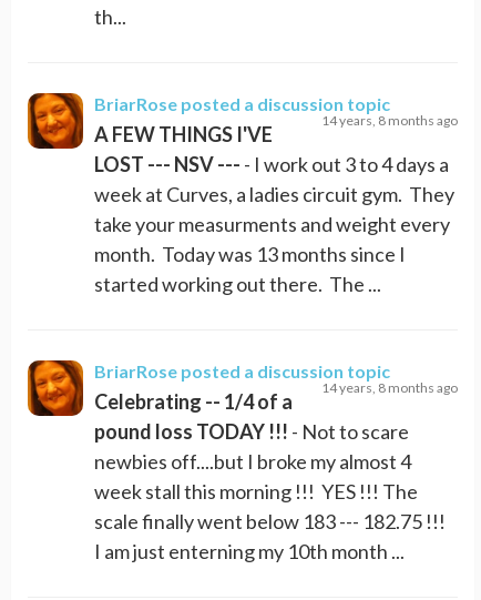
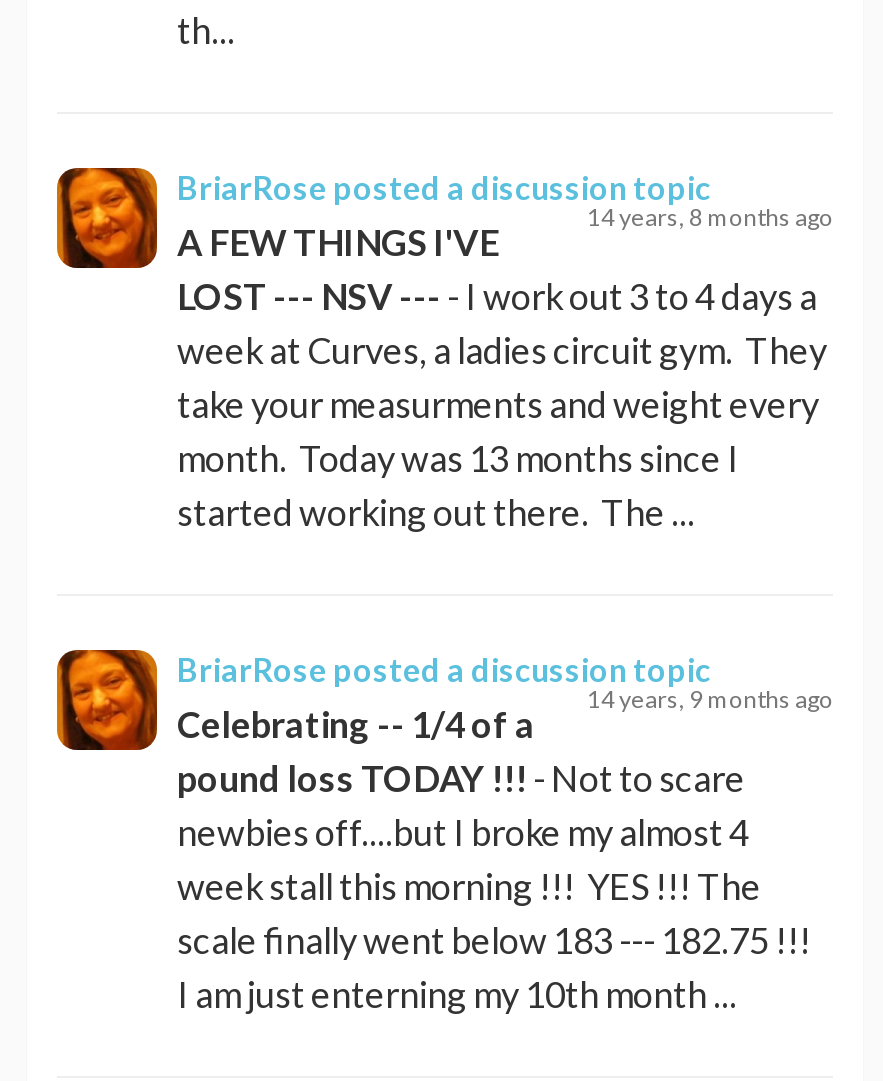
- 14 years, 8 months ago
+ 14 years, 9 months ago
